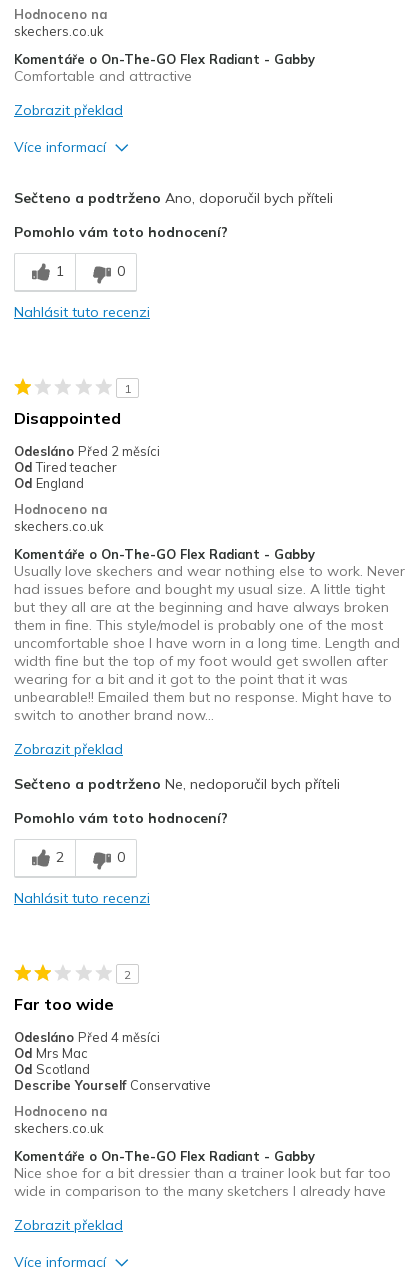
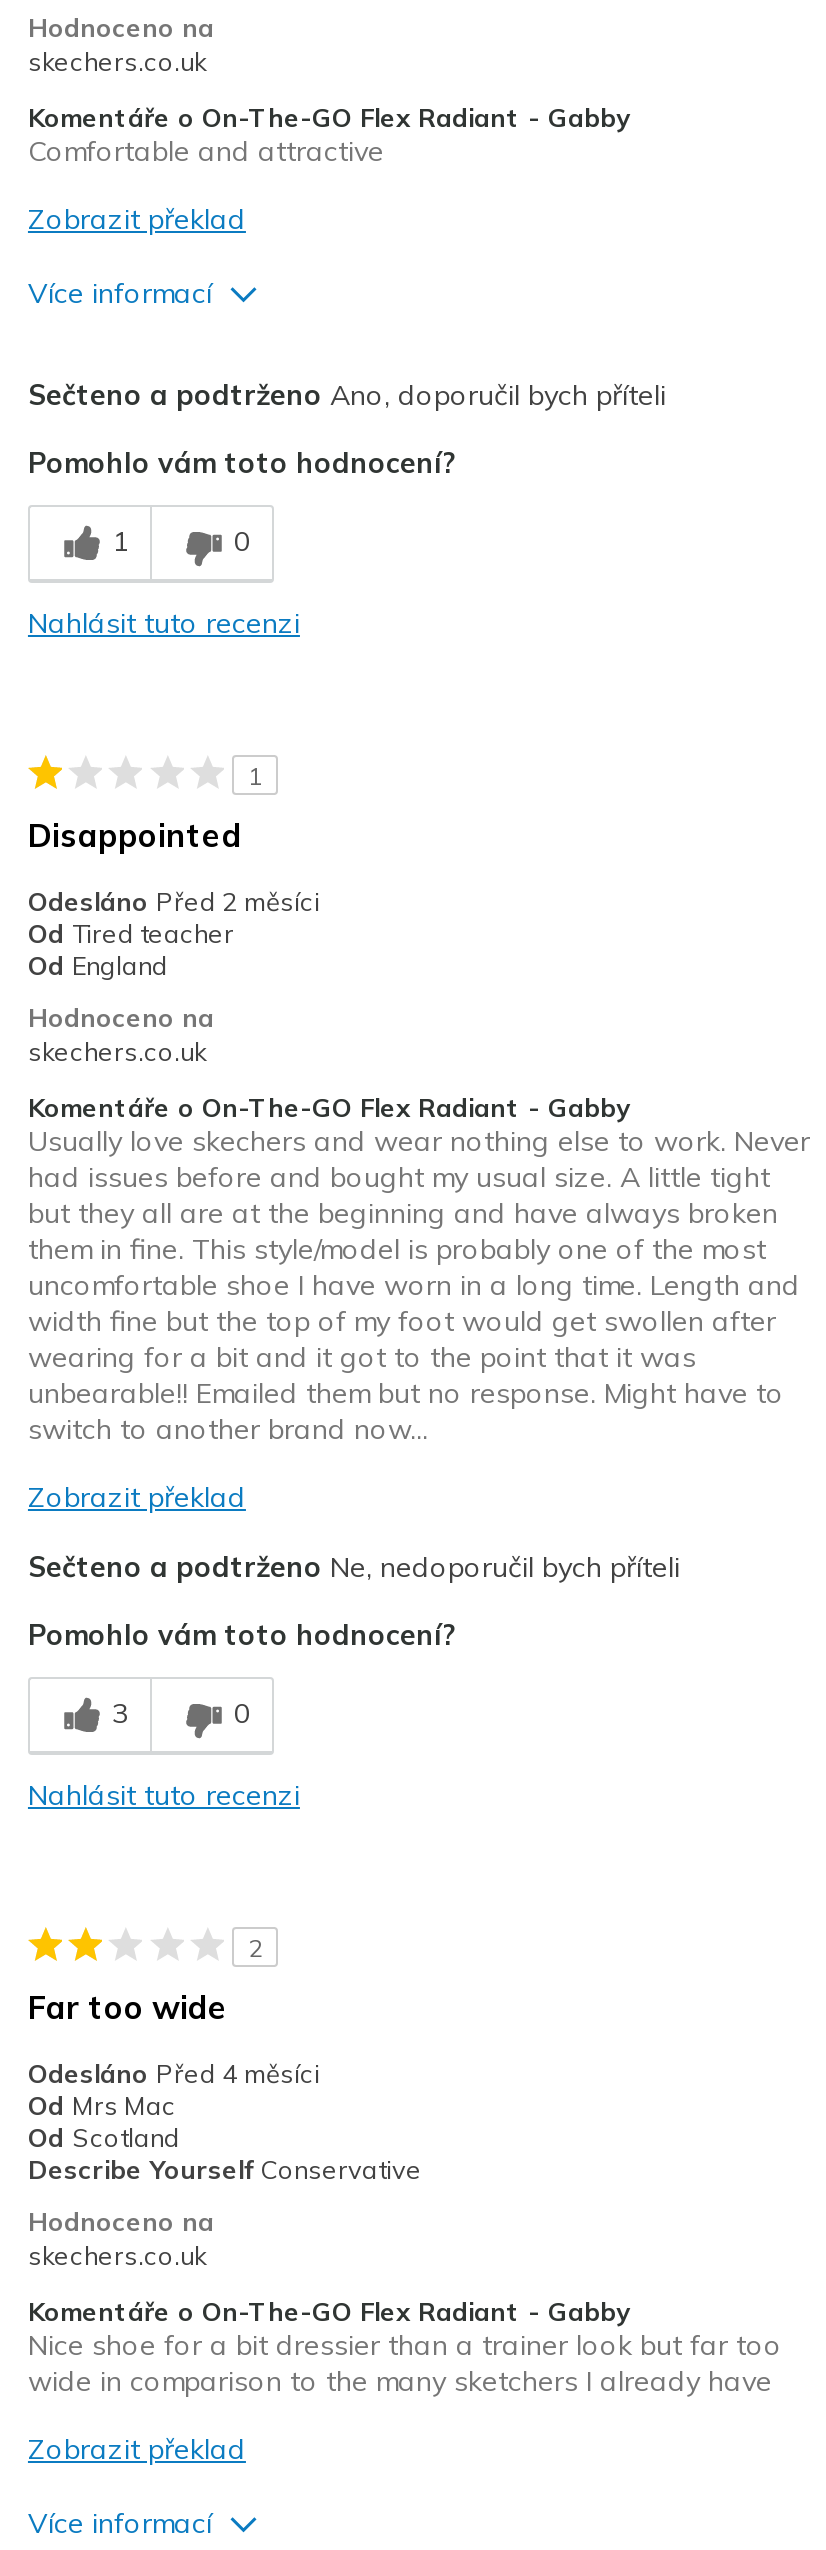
- 2
+ 3
